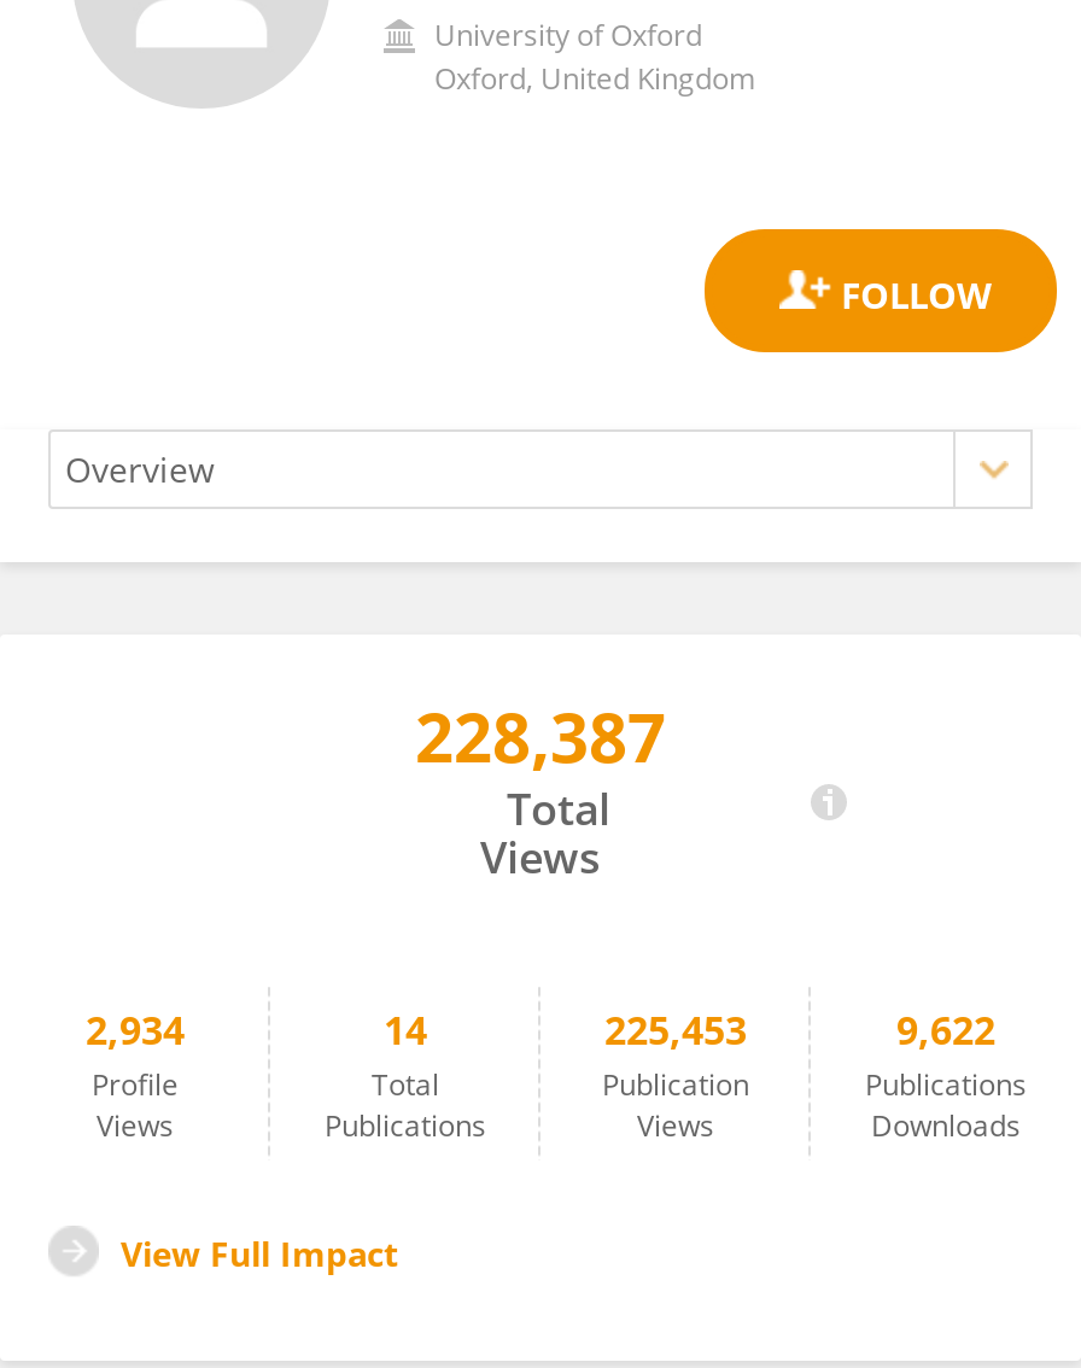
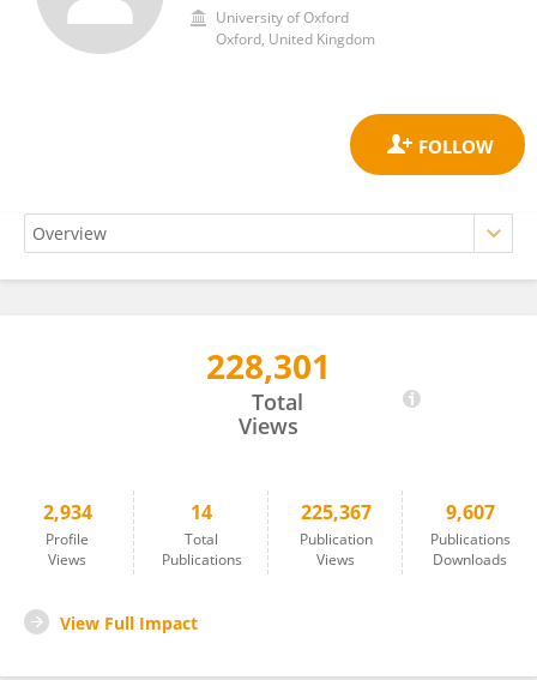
- 228,387
+ 228,301

- 225,453
+ 225,367

- 9,622
+ 9,607
